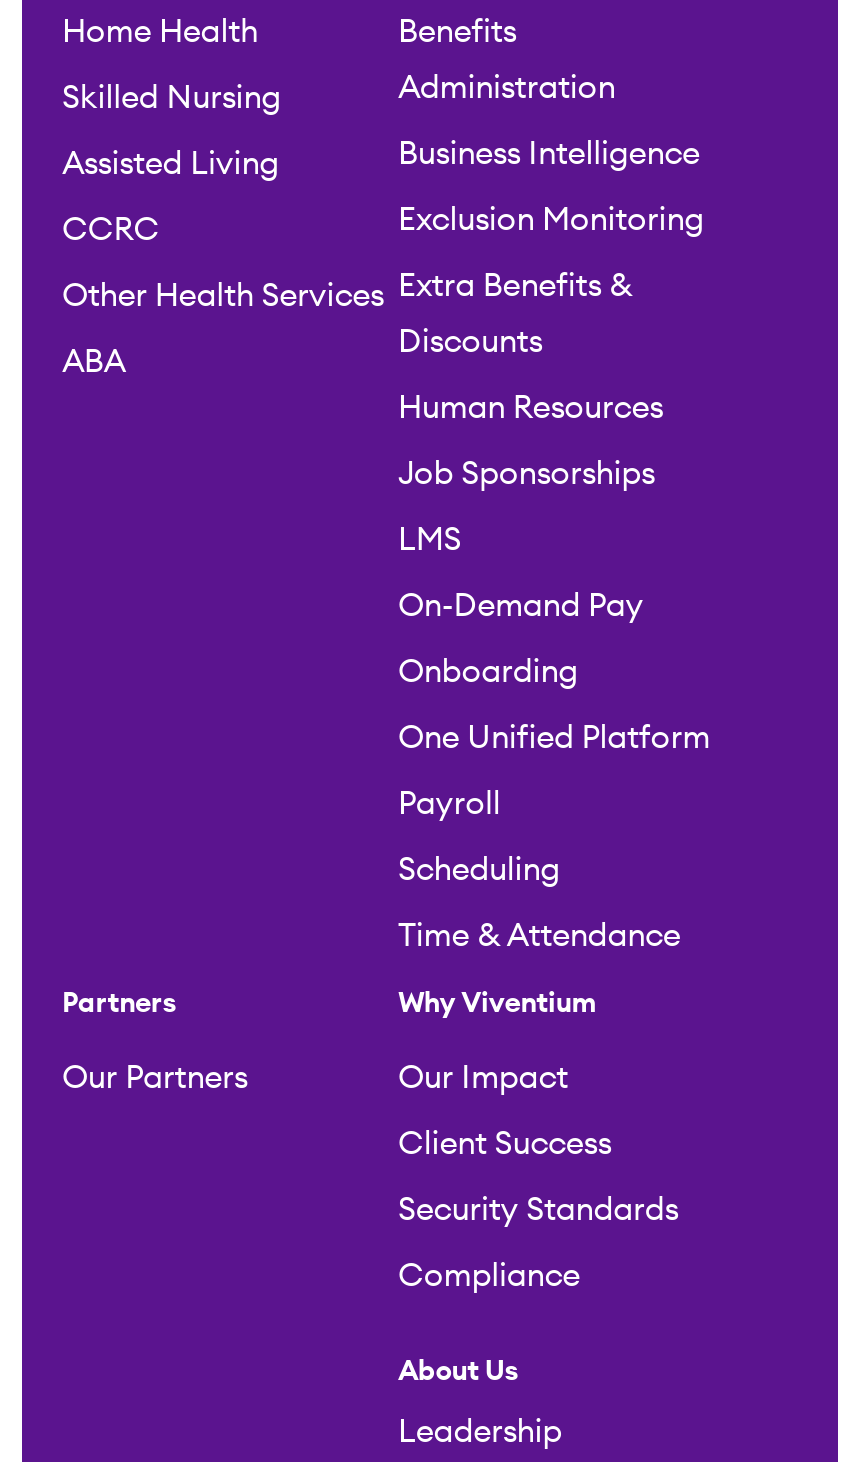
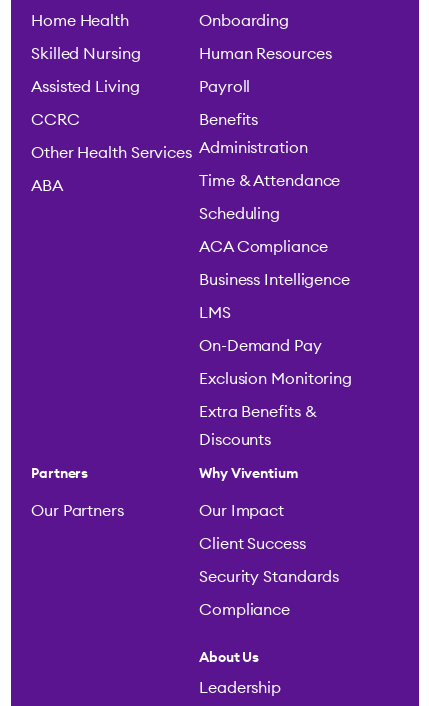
moved down: Benefits | Administration

moved down: Business Intelligence

moved down: Exclusion Monitoring | Extra Benefits & | Discounts

+ ACA Compliance

moved up: Onboarding | Human Resources | Payroll

- Job Sponsorships
- One Unified Platform

moved up: LMS | On-Demand Pay

moved up: Time & Attendance | Scheduling
